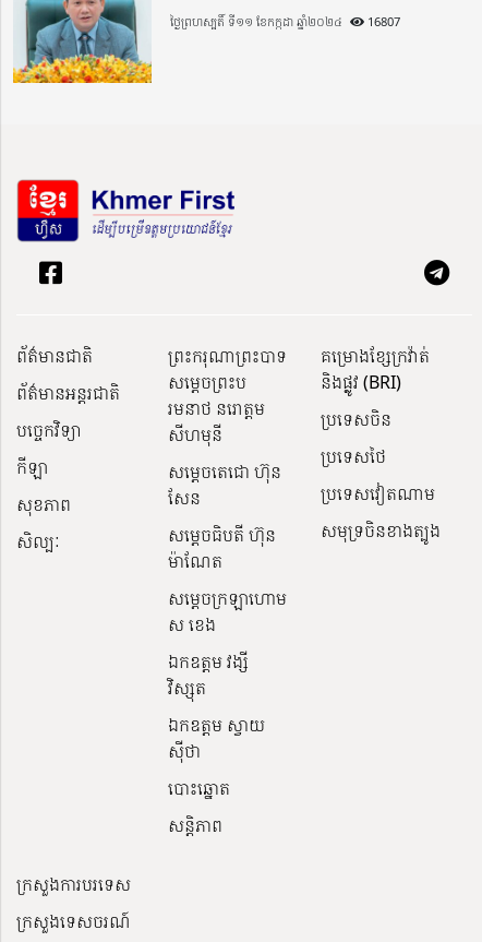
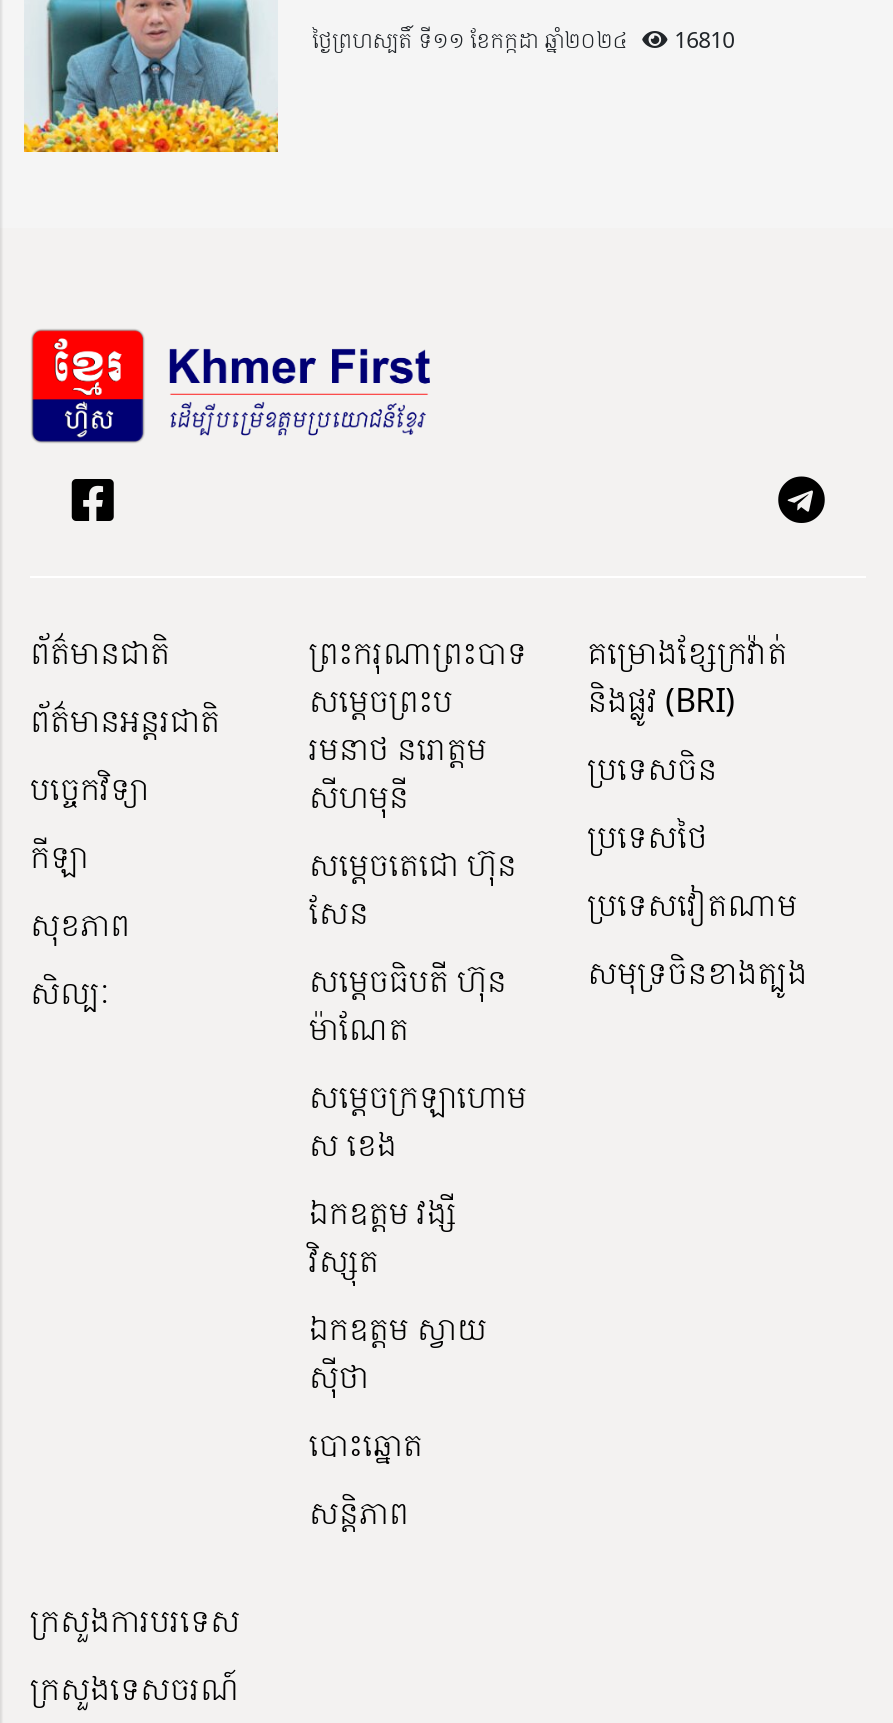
- 16807
+ 16810
